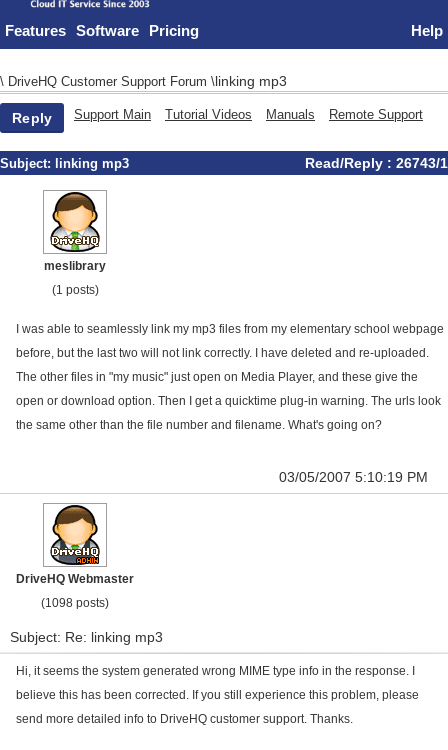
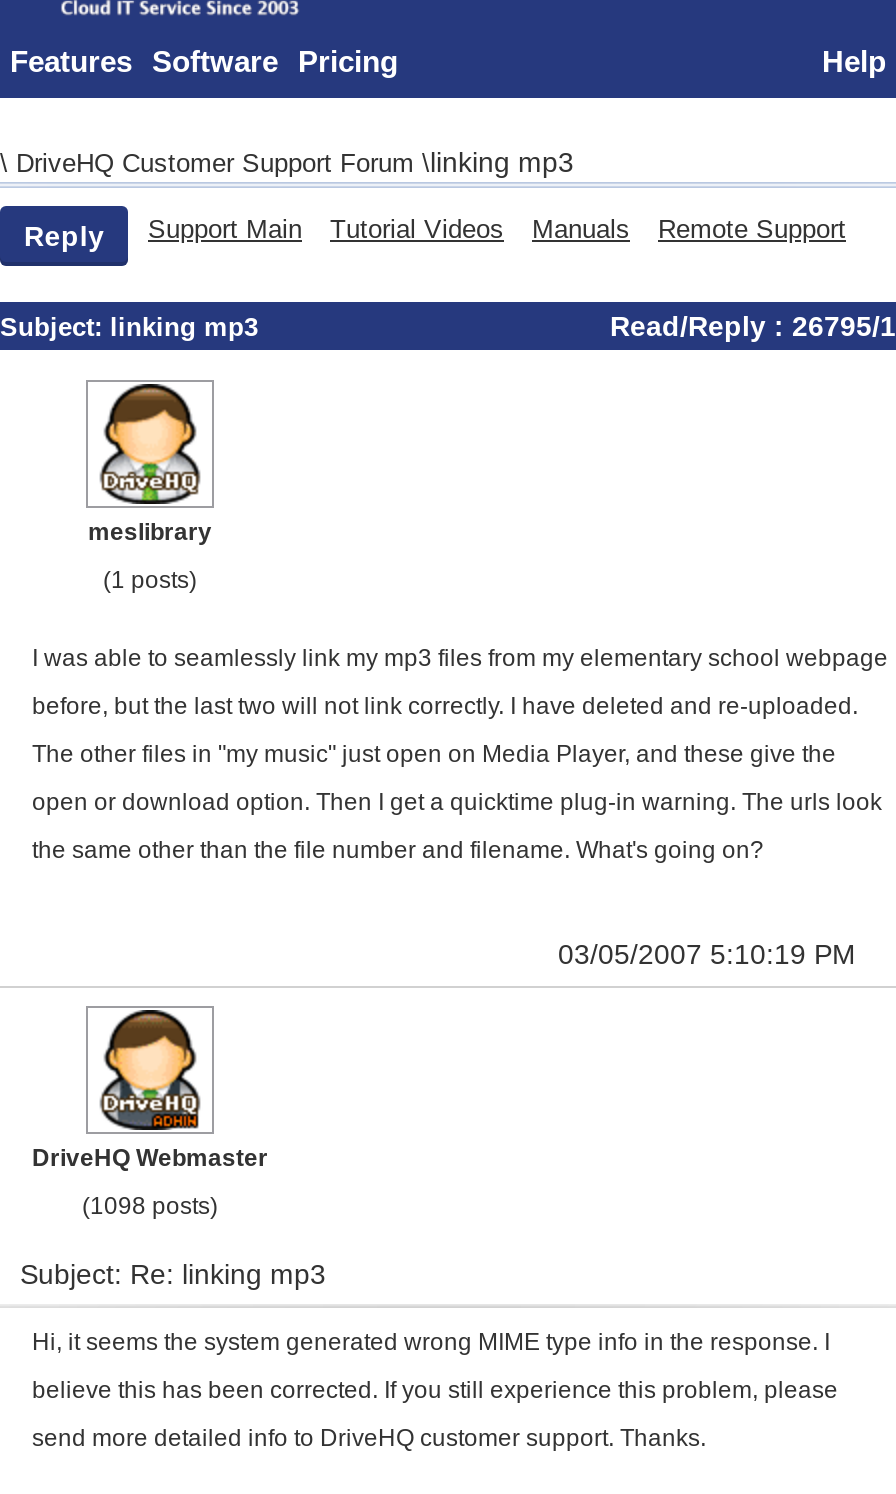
- Read/Reply : 26743/1
+ Read/Reply : 26795/1
